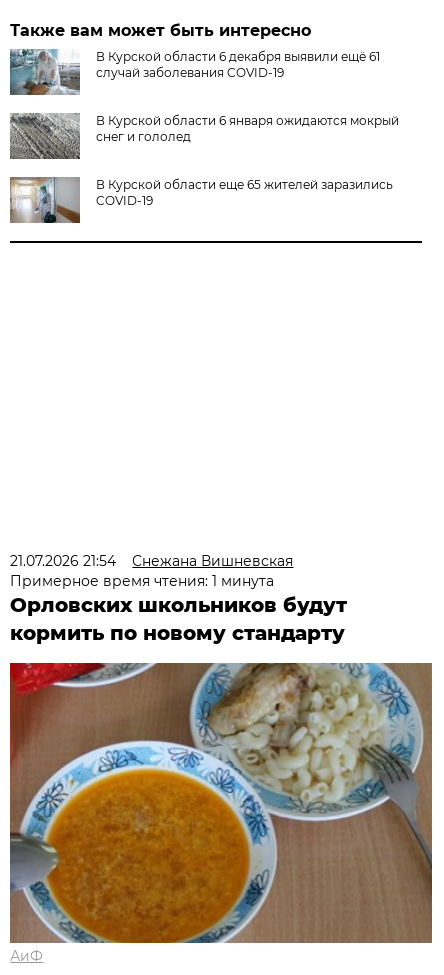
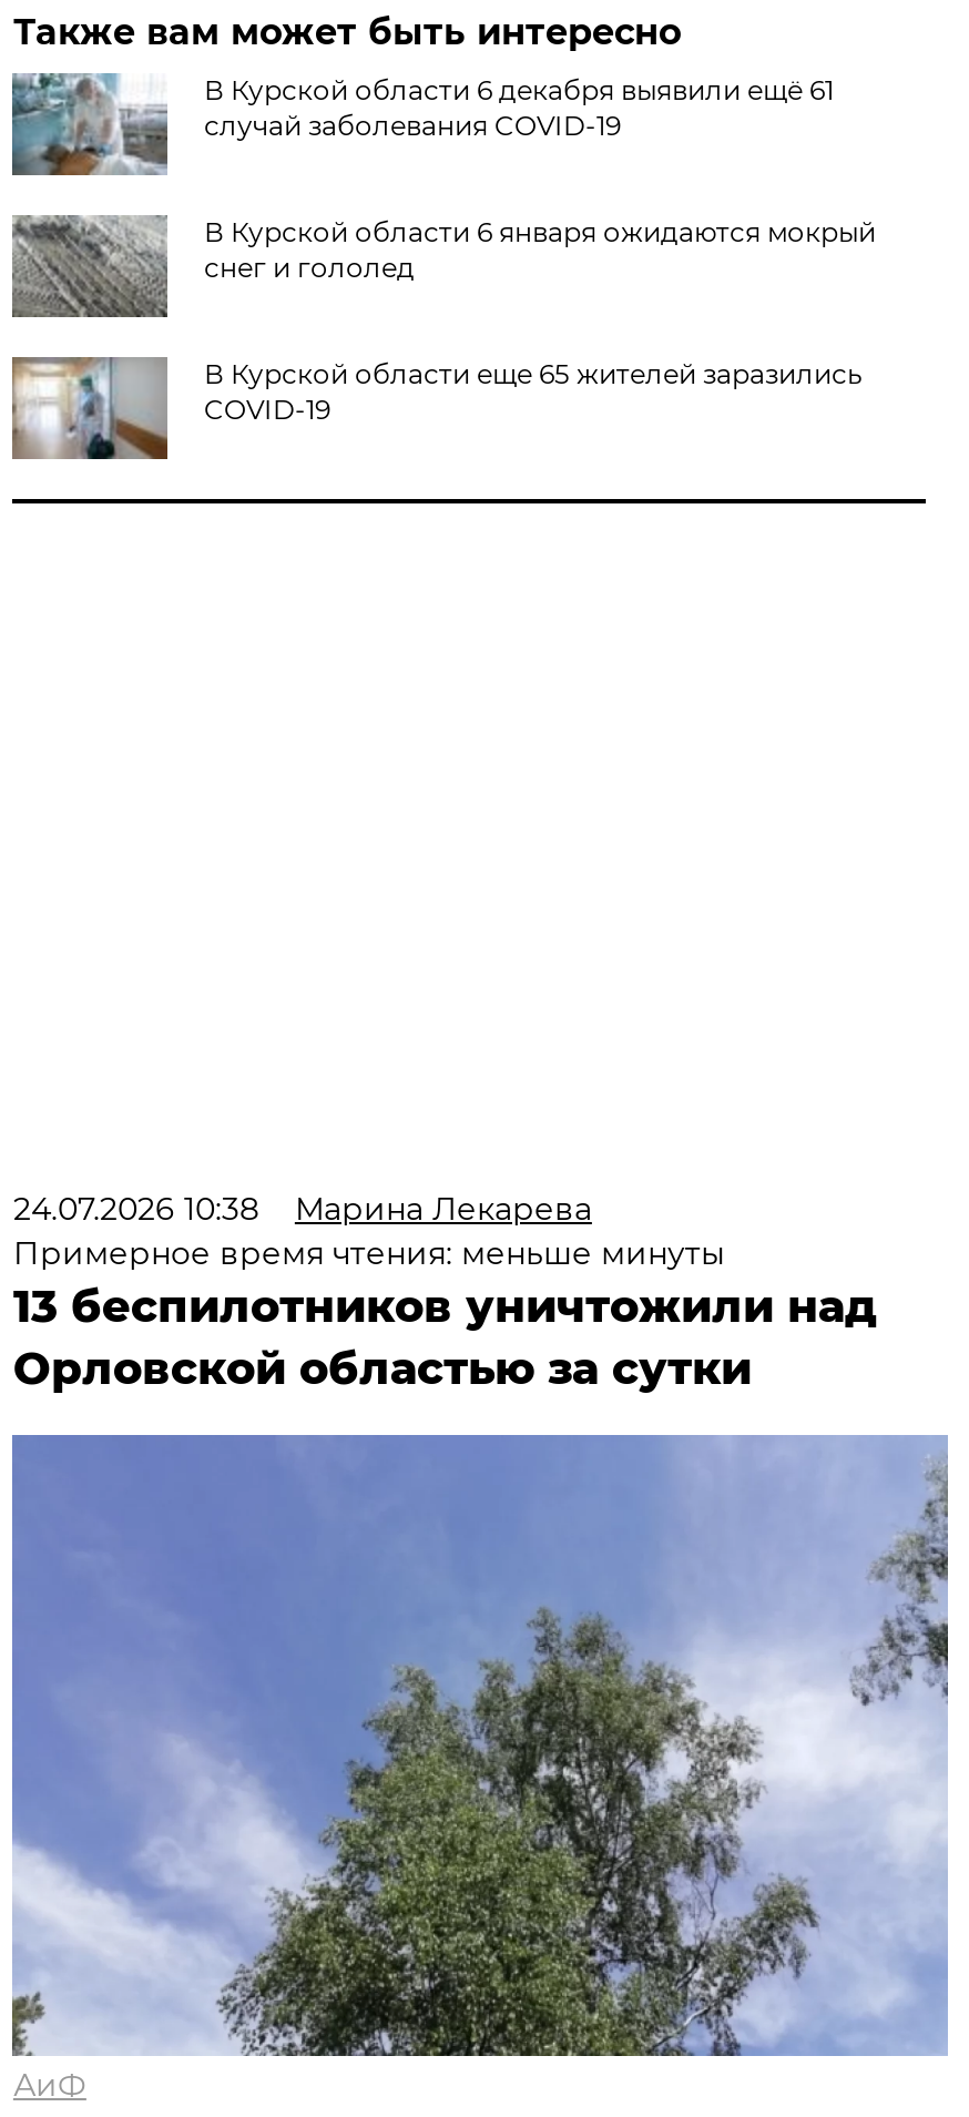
- 21.07.2026 21:54
- Снежана Вишневская
- Примерное время чтения: 1 минута
- Орловских школьников будут
- кормить по новому стандарту
+ 24.07.2026 10:38
+ Марина Лекарева
+ Примерное время чтения: меньше минуты
+ 13 беспилотников уничтожили над
+ Орловской областью за сутки

- [image]
+ [image]
